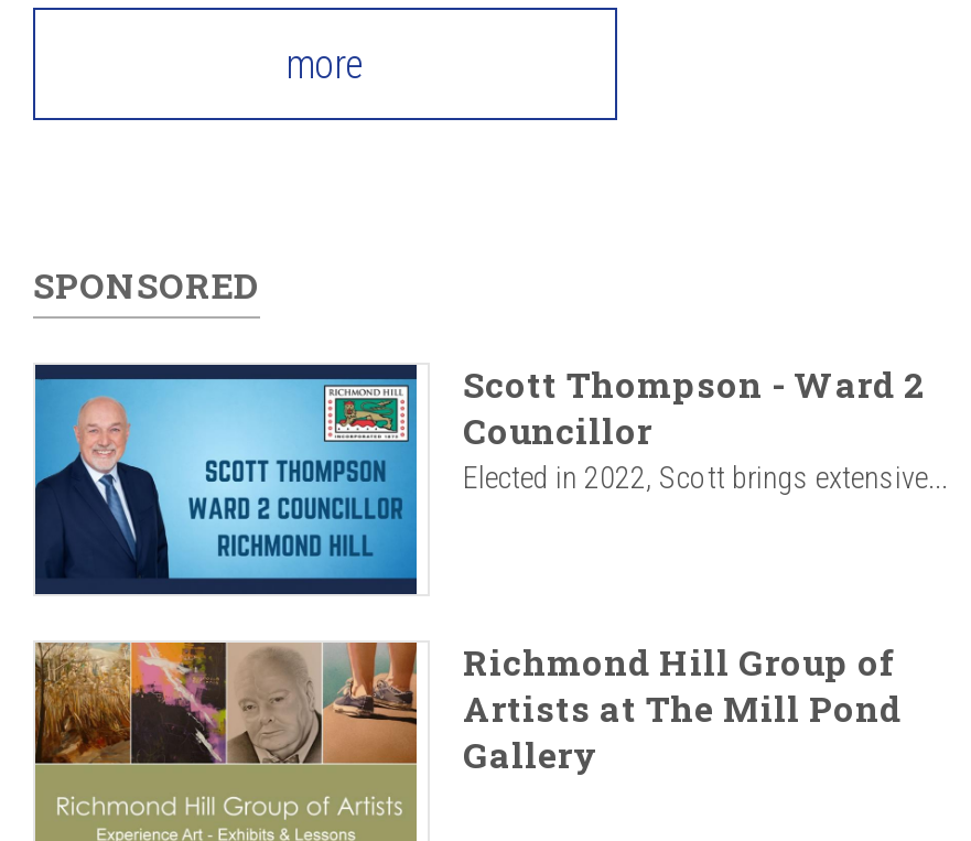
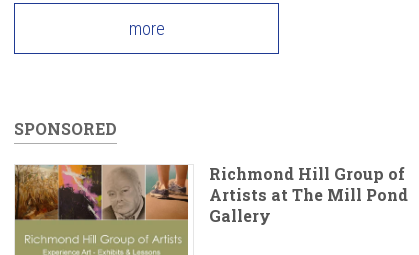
- [image]
- Scott Thompson - Ward 2
- Councillor
- Elected in 2022, Scott brings extensive...
